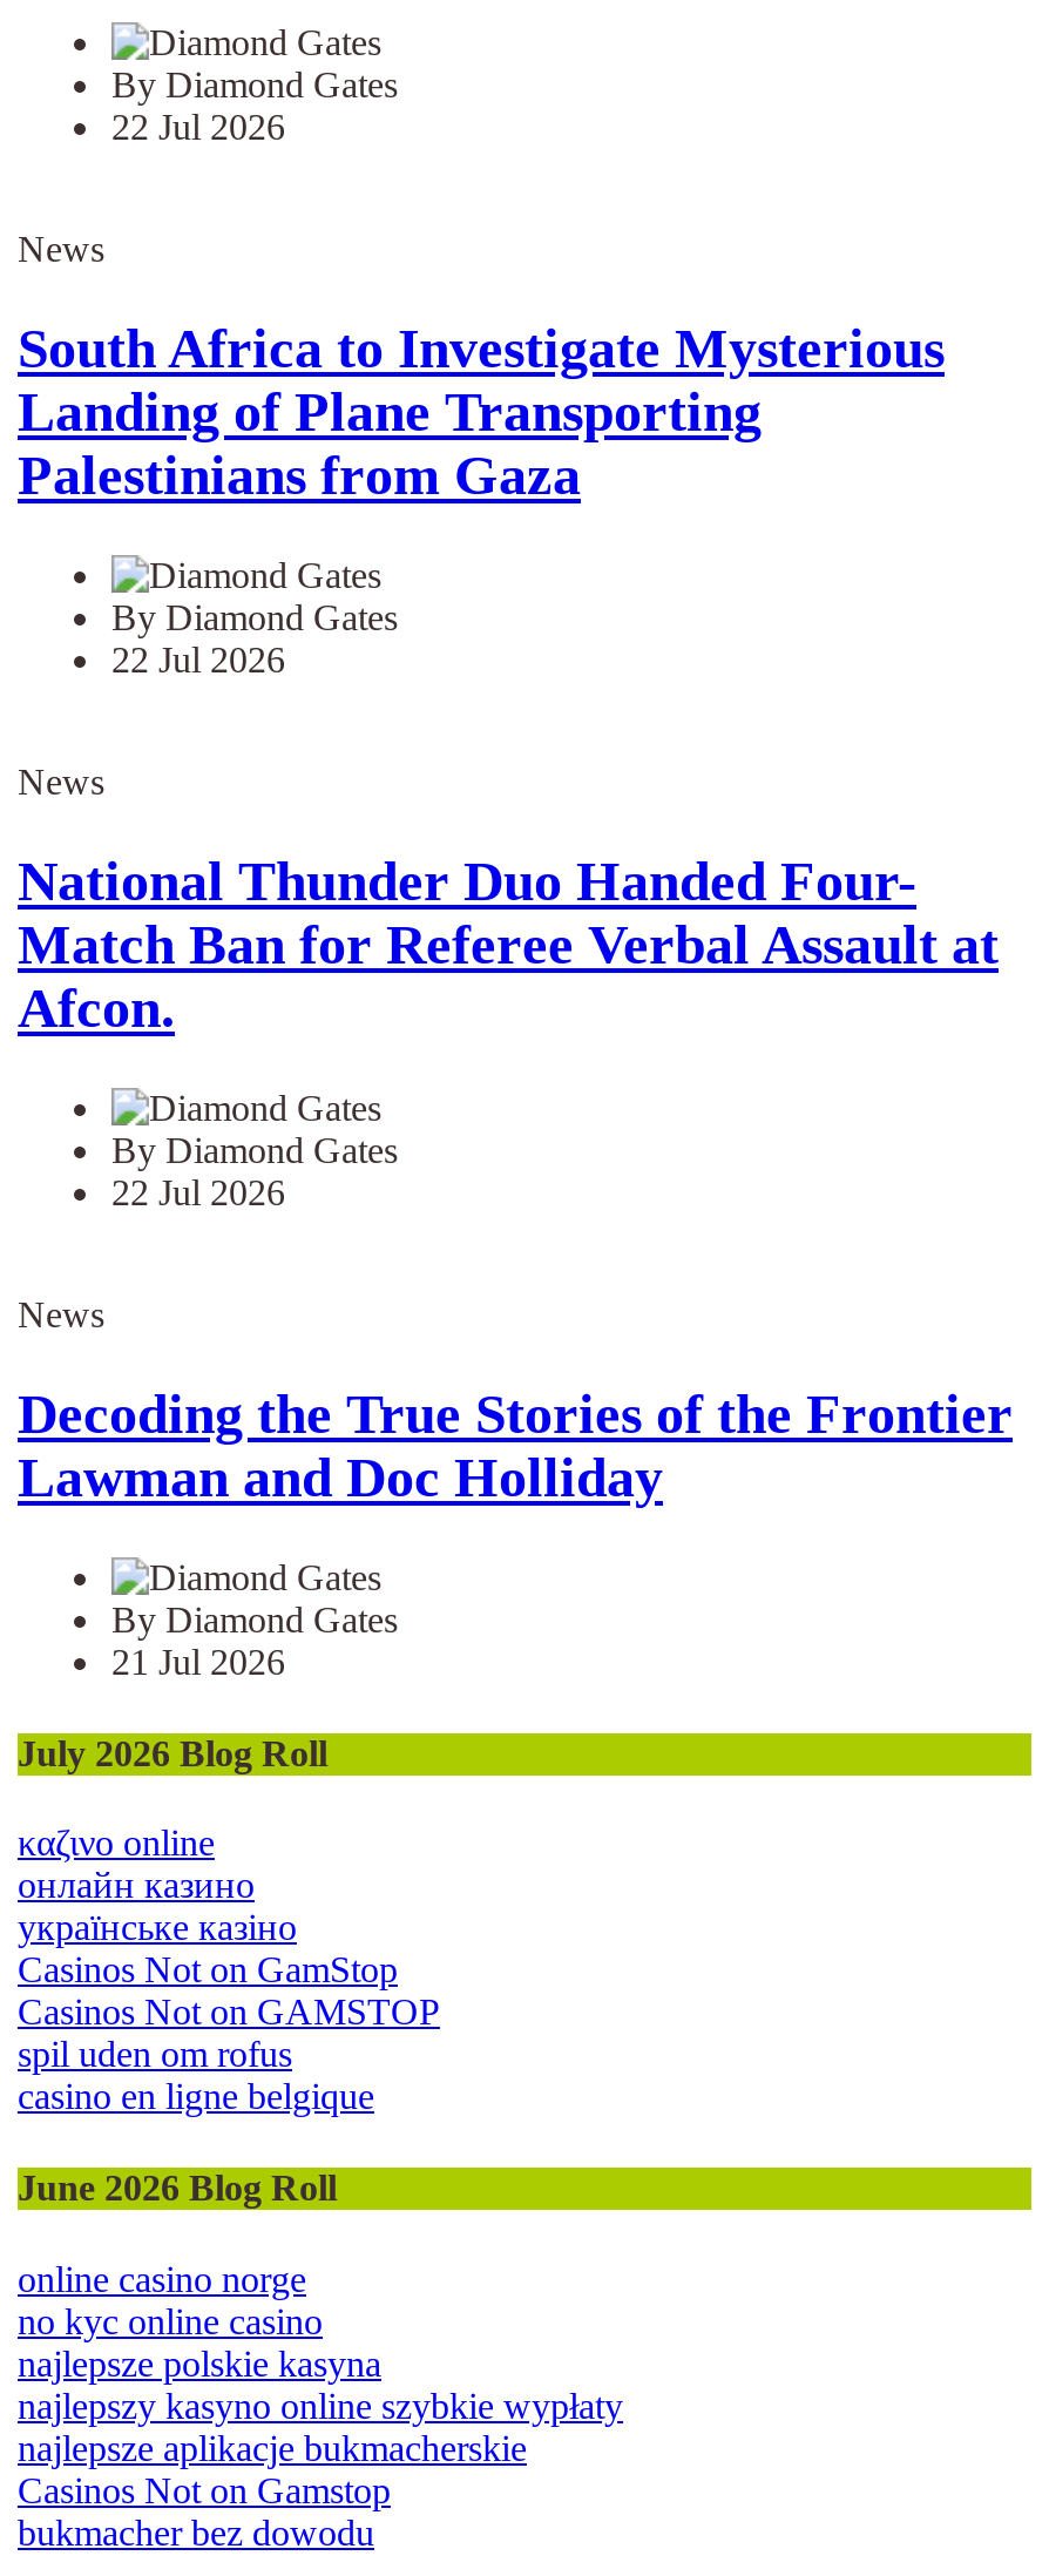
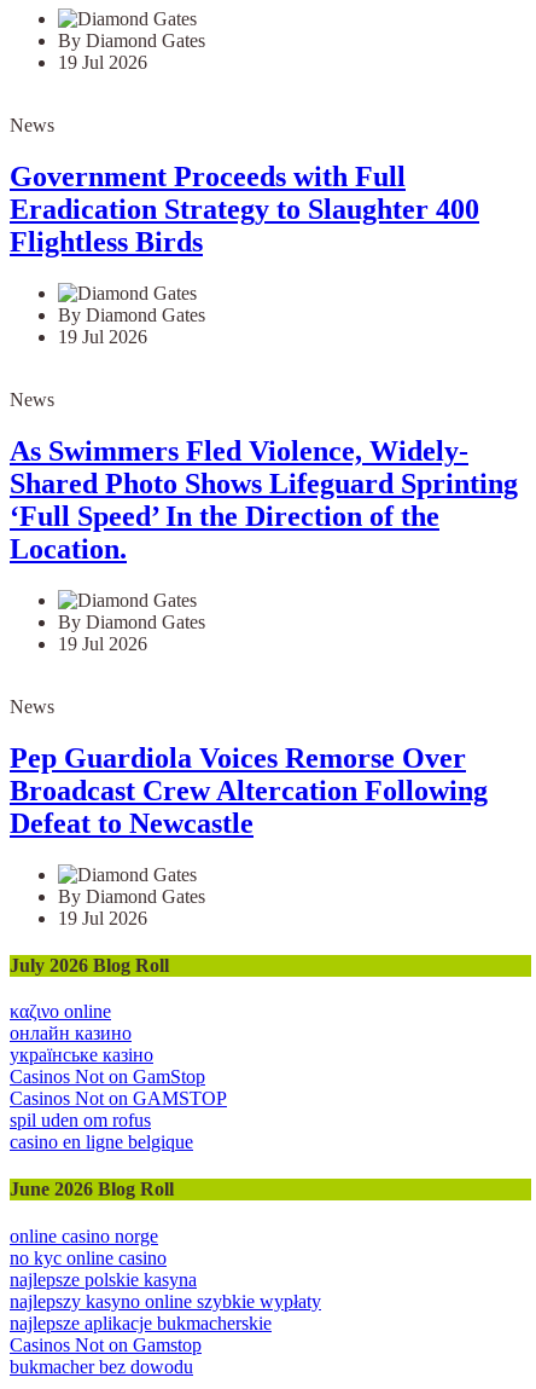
- 22 Jul 2026
+ 19 Jul 2026

- South Africa to Investigate Mysterious
- Landing of Plane Transporting
- Palestinians from Gaza
+ Government Proceeds with Full
+ Eradication Strategy to Slaughter 400
+ Flightless Birds

- 22 Jul 2026
+ 19 Jul 2026

- National Thunder Duo Handed Four-
- Match Ban for Referee Verbal Assault at
- Afcon.
+ As Swimmers Fled Violence, Widely-
+ Shared Photo Shows Lifeguard Sprinting
+ ‘Full Speed’ In the Direction of the
+ Location.

- 22 Jul 2026
+ 19 Jul 2026

- Decoding the True Stories of the Frontier
- Lawman and Doc Holliday
+ Pep Guardiola Voices Remorse Over
+ Broadcast Crew Altercation Following
+ Defeat to Newcastle

- 21 Jul 2026
+ 19 Jul 2026
